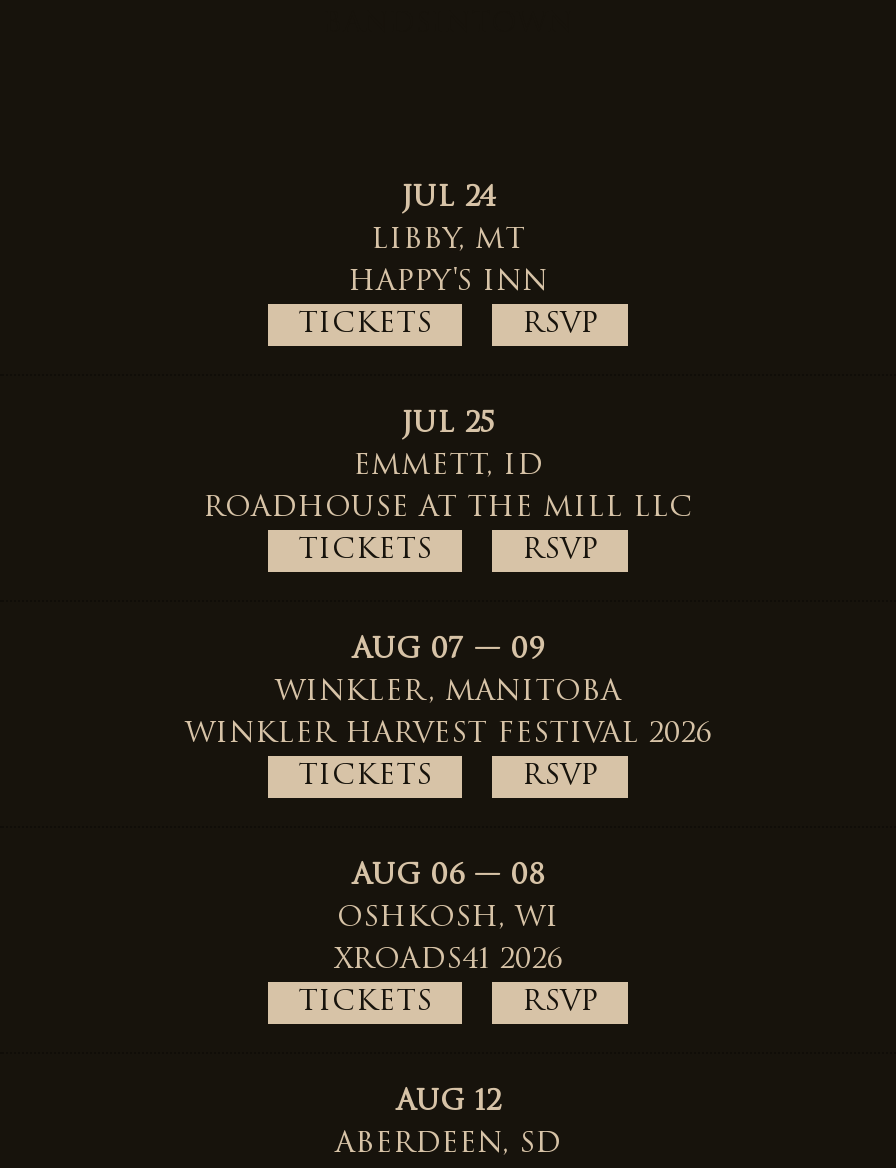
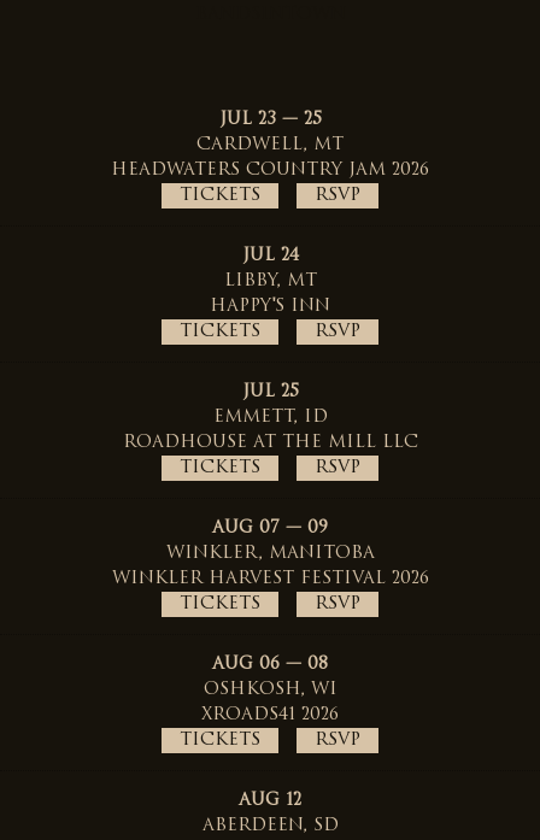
+ JUL 23 — 25
+ HEADWATERS COUNTRY JAM 2026

+ CARDWELL, MT
+ TICKETS
+ RSVP
